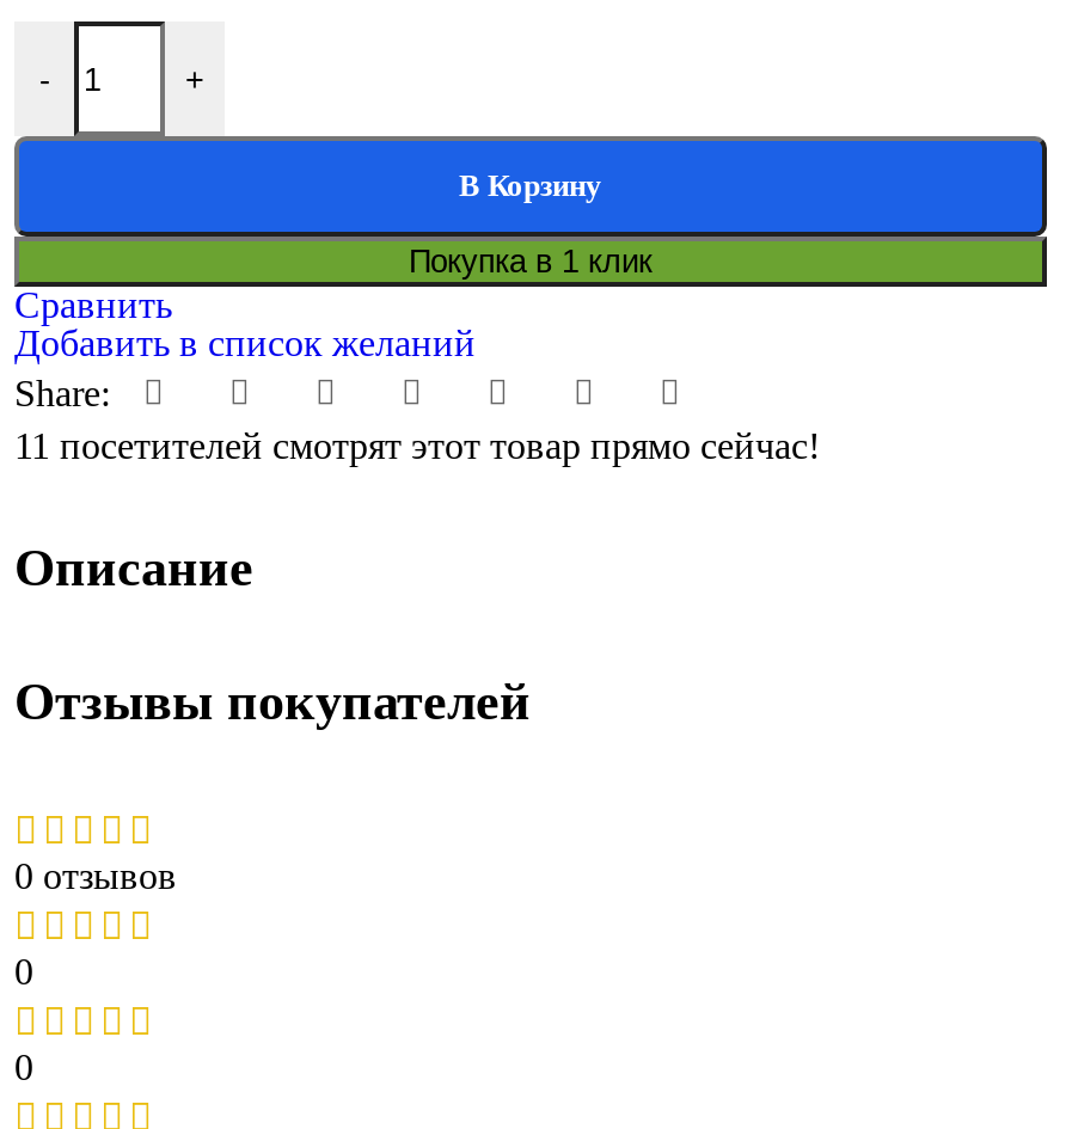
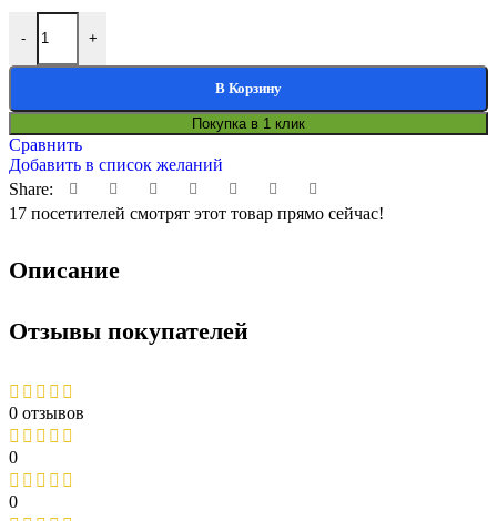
- 11 посетителей смотрят этот товар прямо сейчас!
+ 17 посетителей смотрят этот товар прямо сейчас!
